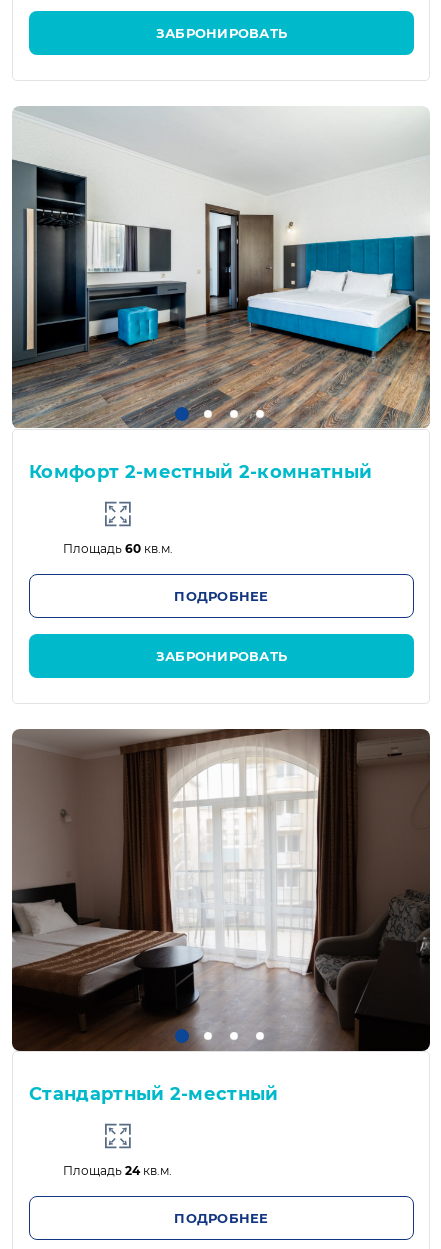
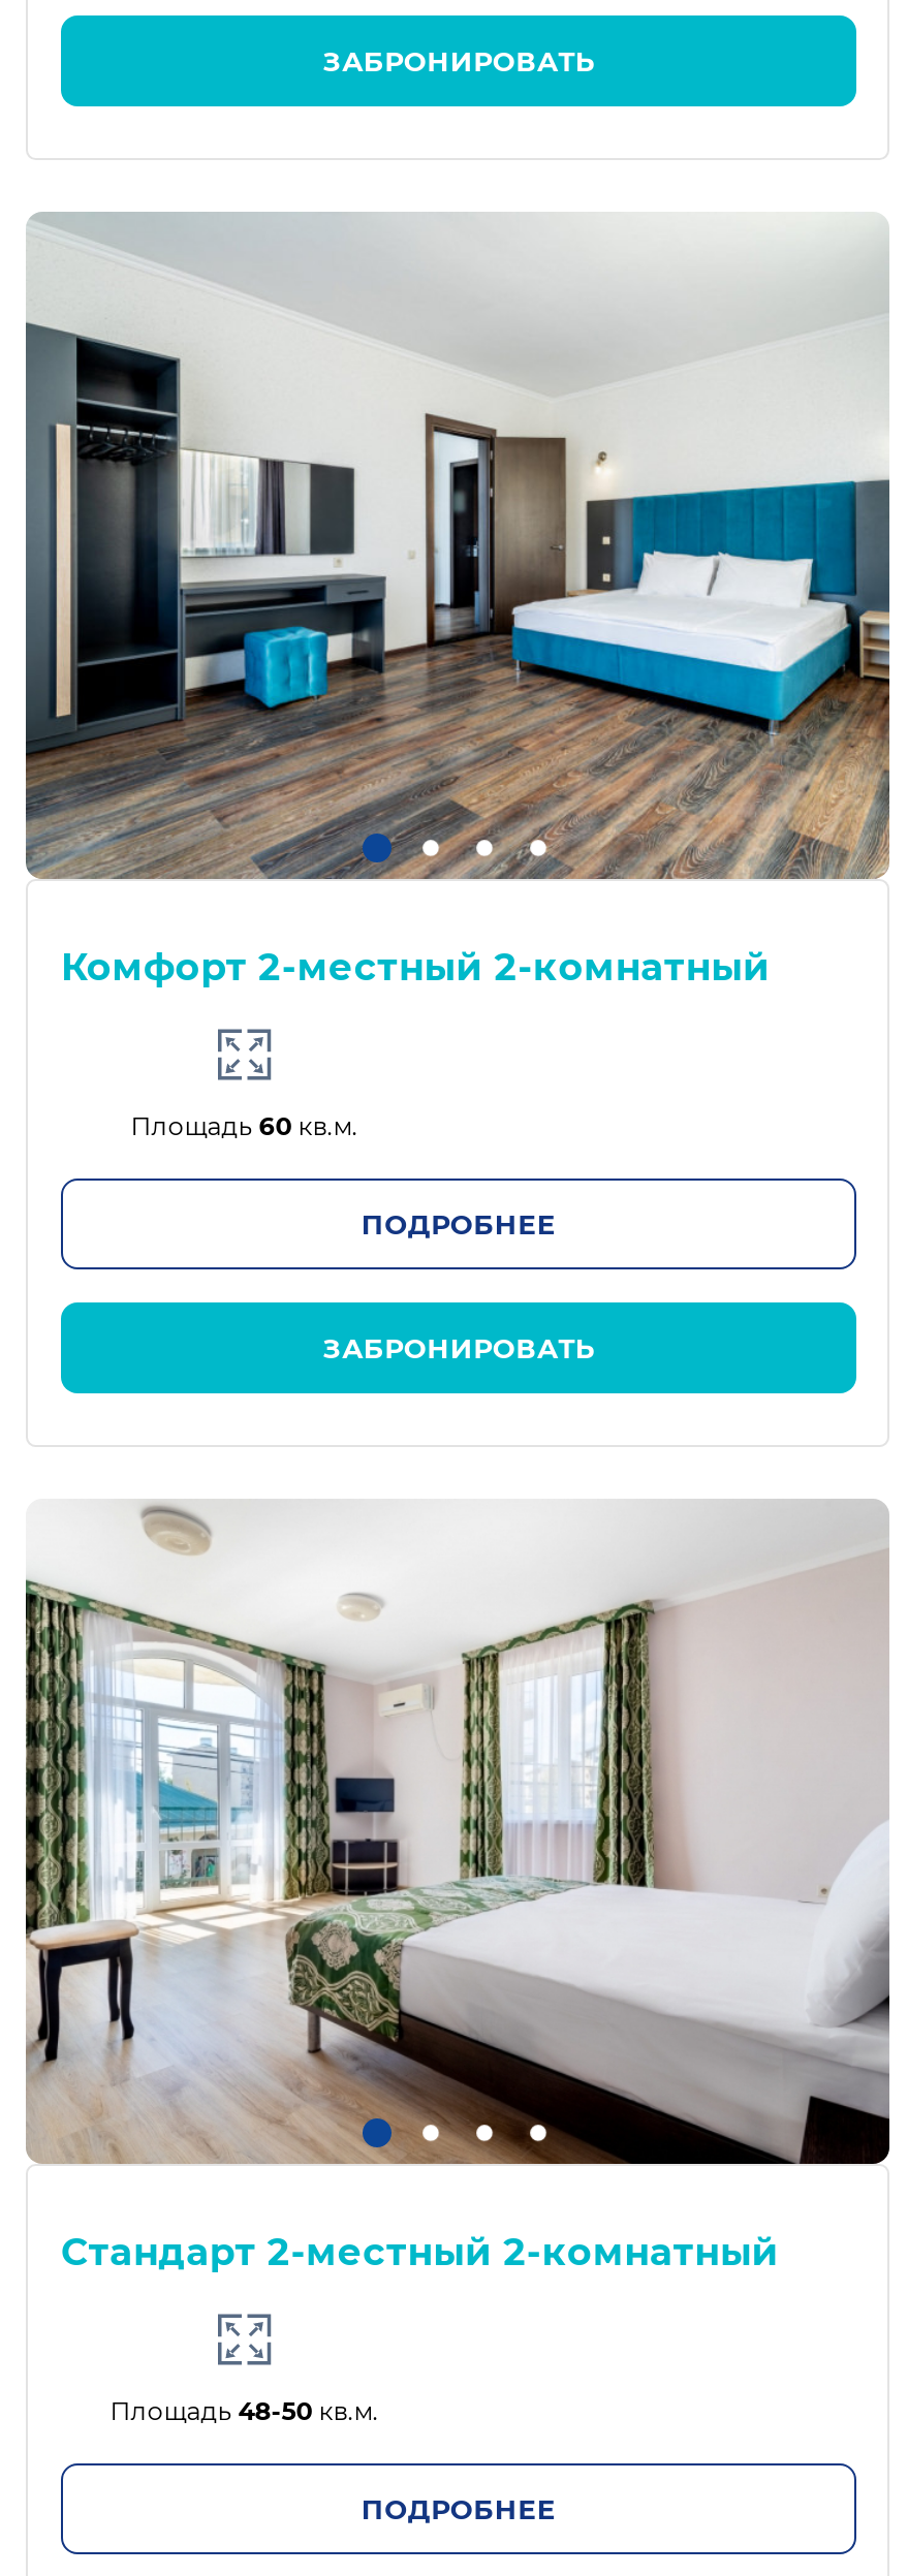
- [image]
- Стандартный 2-местный
+ [image]
+ Стандарт 2-местный 2-комнатный

- Площадь 24 кв.м.
+ Площадь 48-50 кв.м.
